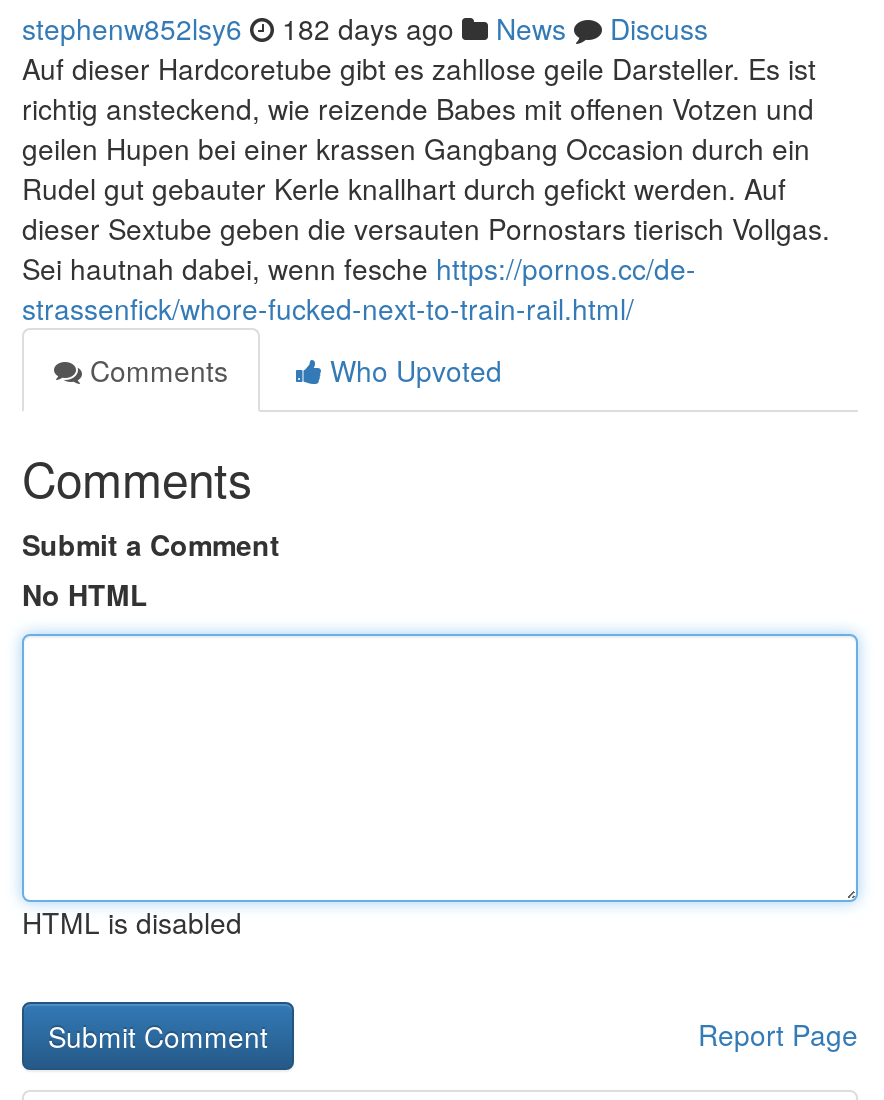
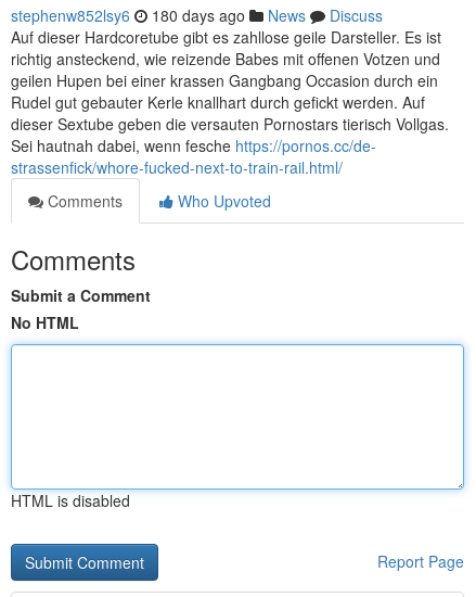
- stephenw852lsy6 182 days ago News Discuss
+ stephenw852lsy6 180 days ago News Discuss
